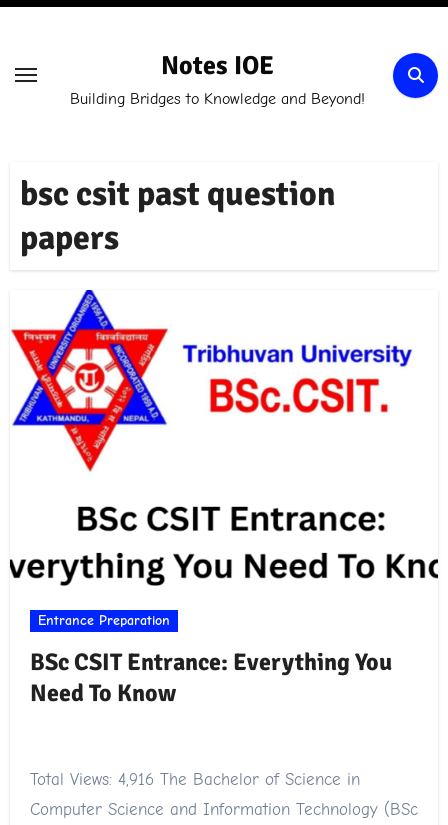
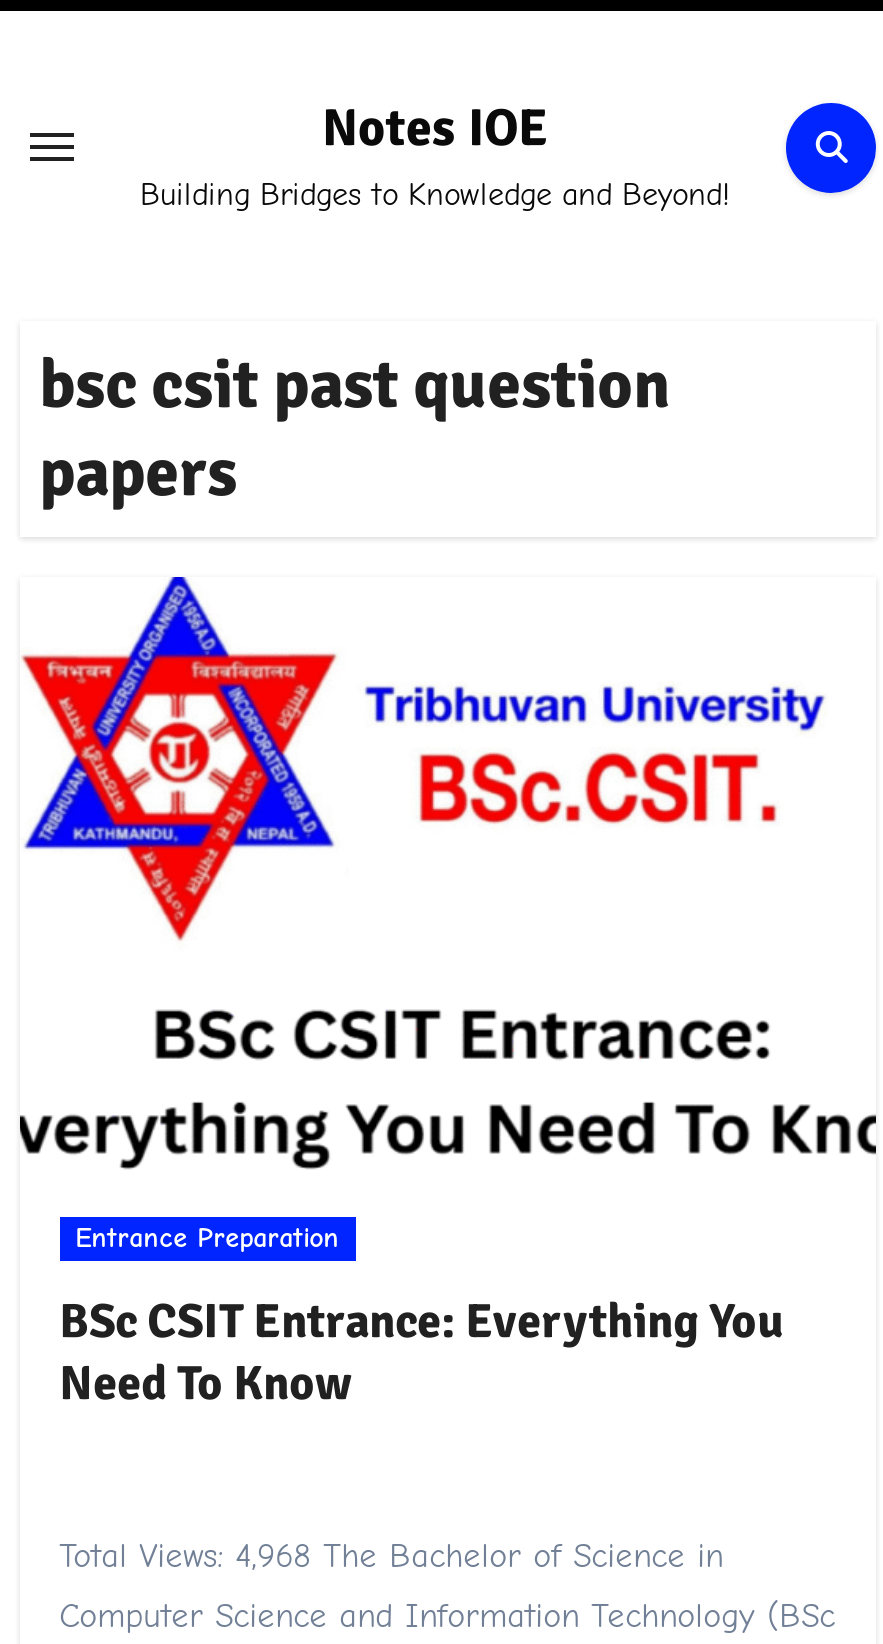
- Total Views: 4,916 The Bachelor of Science in
+ Total Views: 4,968 The Bachelor of Science in
